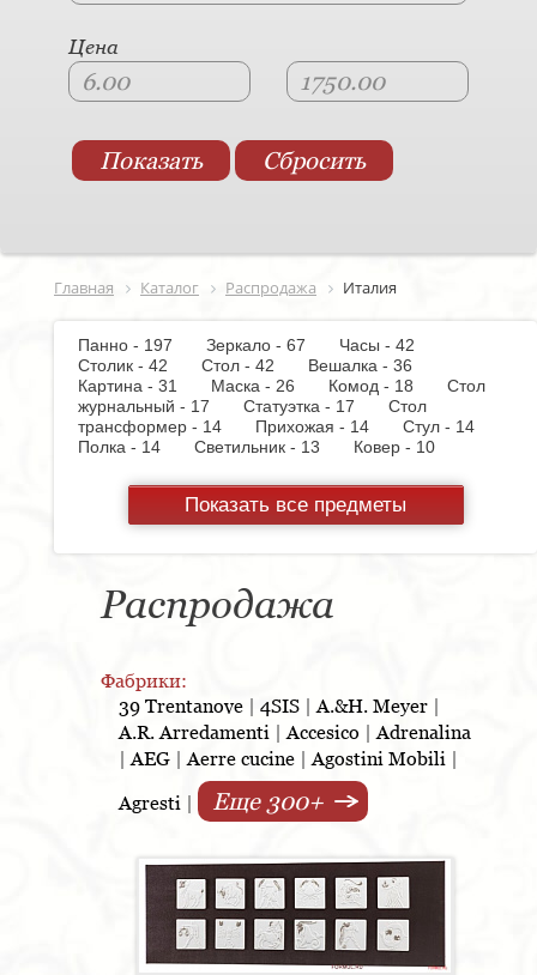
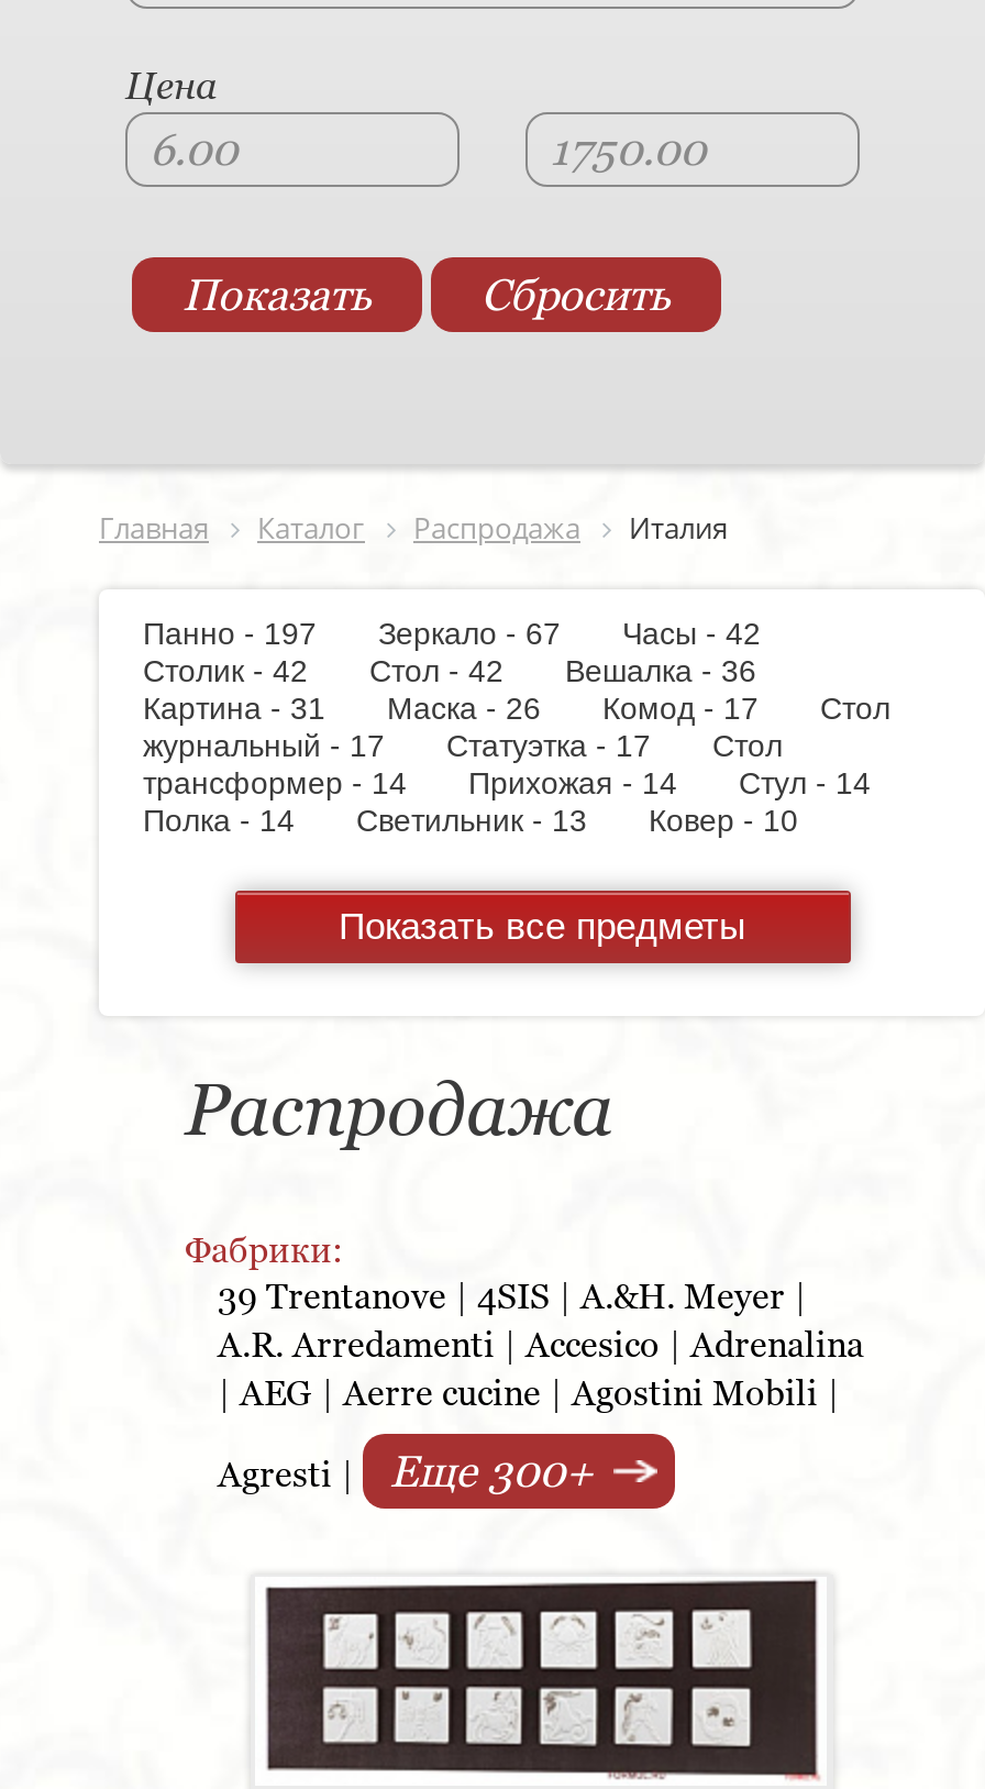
- Картина - 31 Маска - 26 Комод - 18 Стол
+ Картина - 31 Маска - 26 Комод - 17 Стол
